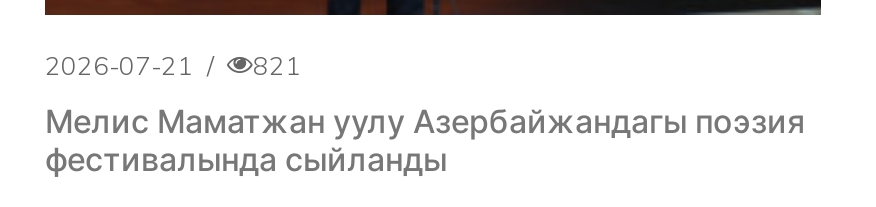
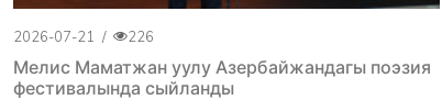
- 2026-07-21 / 821
+ 2026-07-21 / 226
